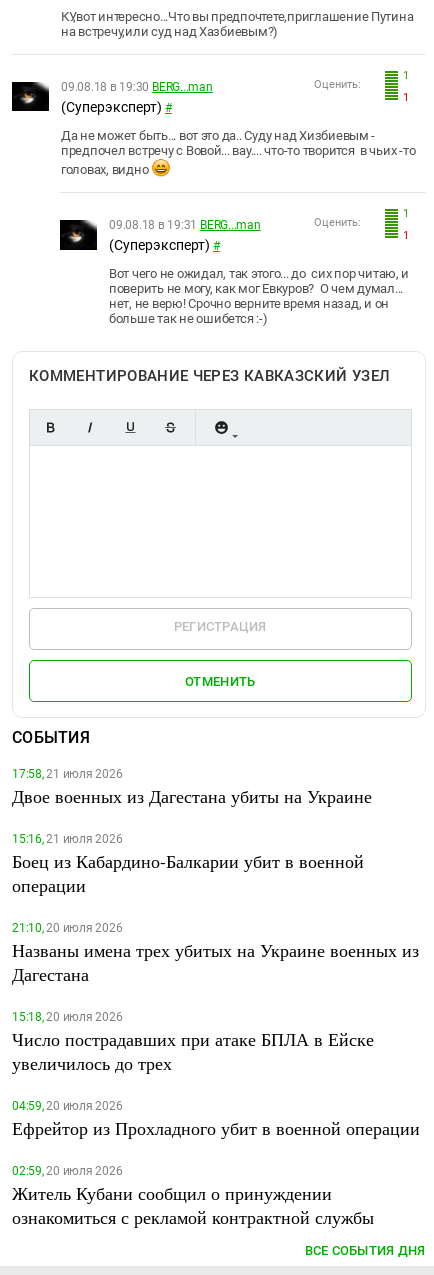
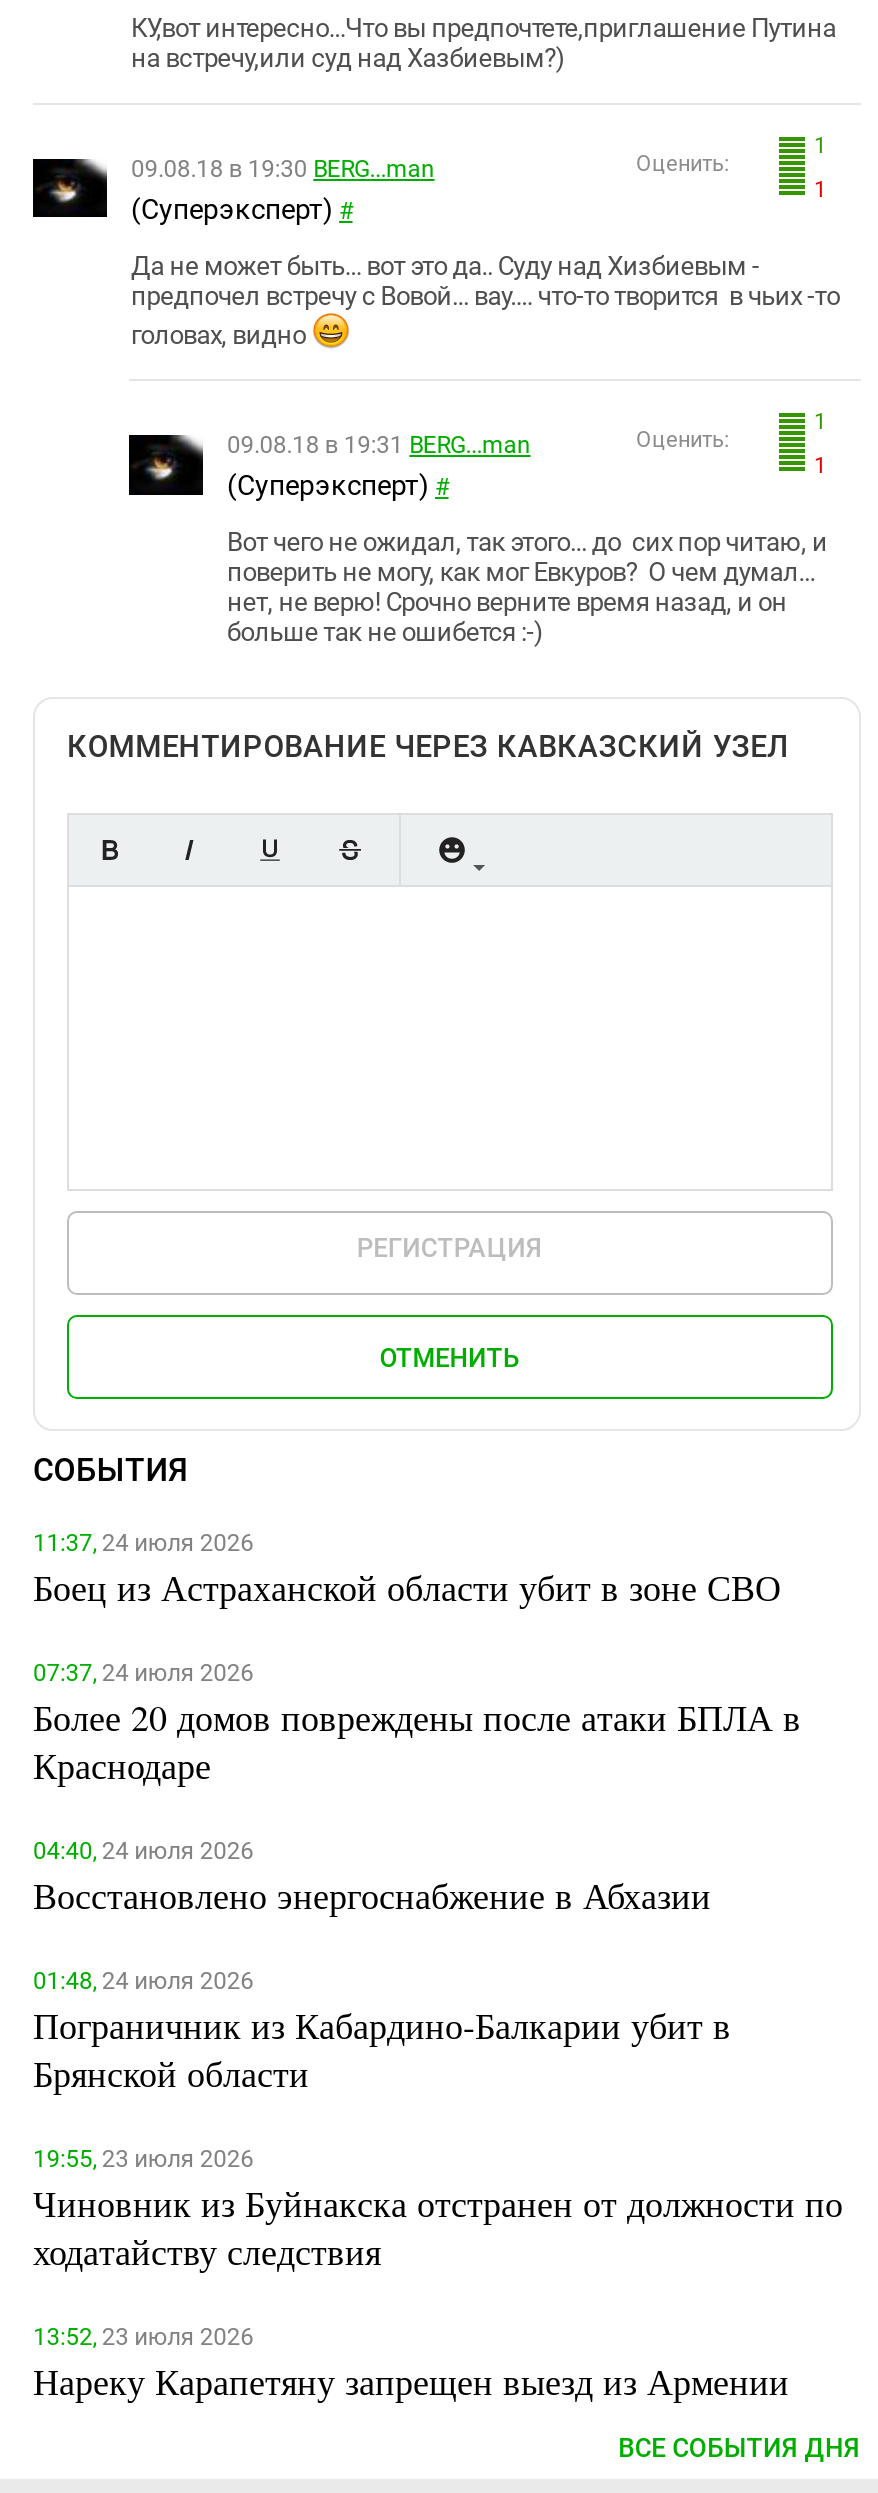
- 17:58, 21 июля 2026
- Двое военных из Дагестана убиты на Украине
+ 11:37, 24 июля 2026
+ Боец из Астраханской области убит в зоне СВО

- 15:16, 21 июля 2026
- Боец из Кабардино-Балкарии убит в военной
- операции
+ 07:37, 24 июля 2026
+ Более 20 домов повреждены после атаки БПЛА в
+ Краснодаре

- 21:10, 20 июля 2026
- Названы имена трех убитых на Украине военных из
- Дагестана
+ 04:40, 24 июля 2026
+ Восстановлено энергоснабжение в Абхазии

- 15:18, 20 июля 2026
- Число пострадавших при атаке БПЛА в Ейске
- увеличилось до трех
+ 01:48, 24 июля 2026
+ Пограничник из Кабардино-Балкарии убит в
+ Брянской области

- 04:59, 20 июля 2026
- Ефрейтор из Прохладного убит в военной операции
+ 19:55, 23 июля 2026
+ Чиновник из Буйнакска отстранен от должности по
+ ходатайству следствия

- 02:59, 20 июля 2026
- Житель Кубани сообщил о принуждении
- ознакомиться с рекламой контрактной службы
+ 13:52, 23 июля 2026
+ Нареку Карапетяну запрещен выезд из Армении
